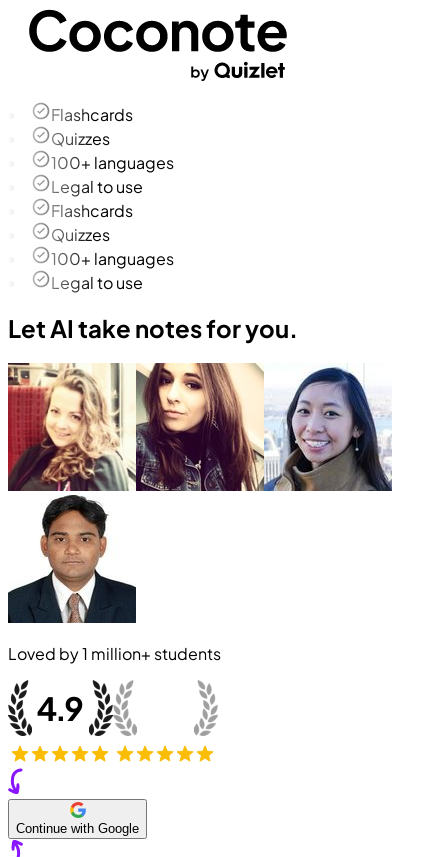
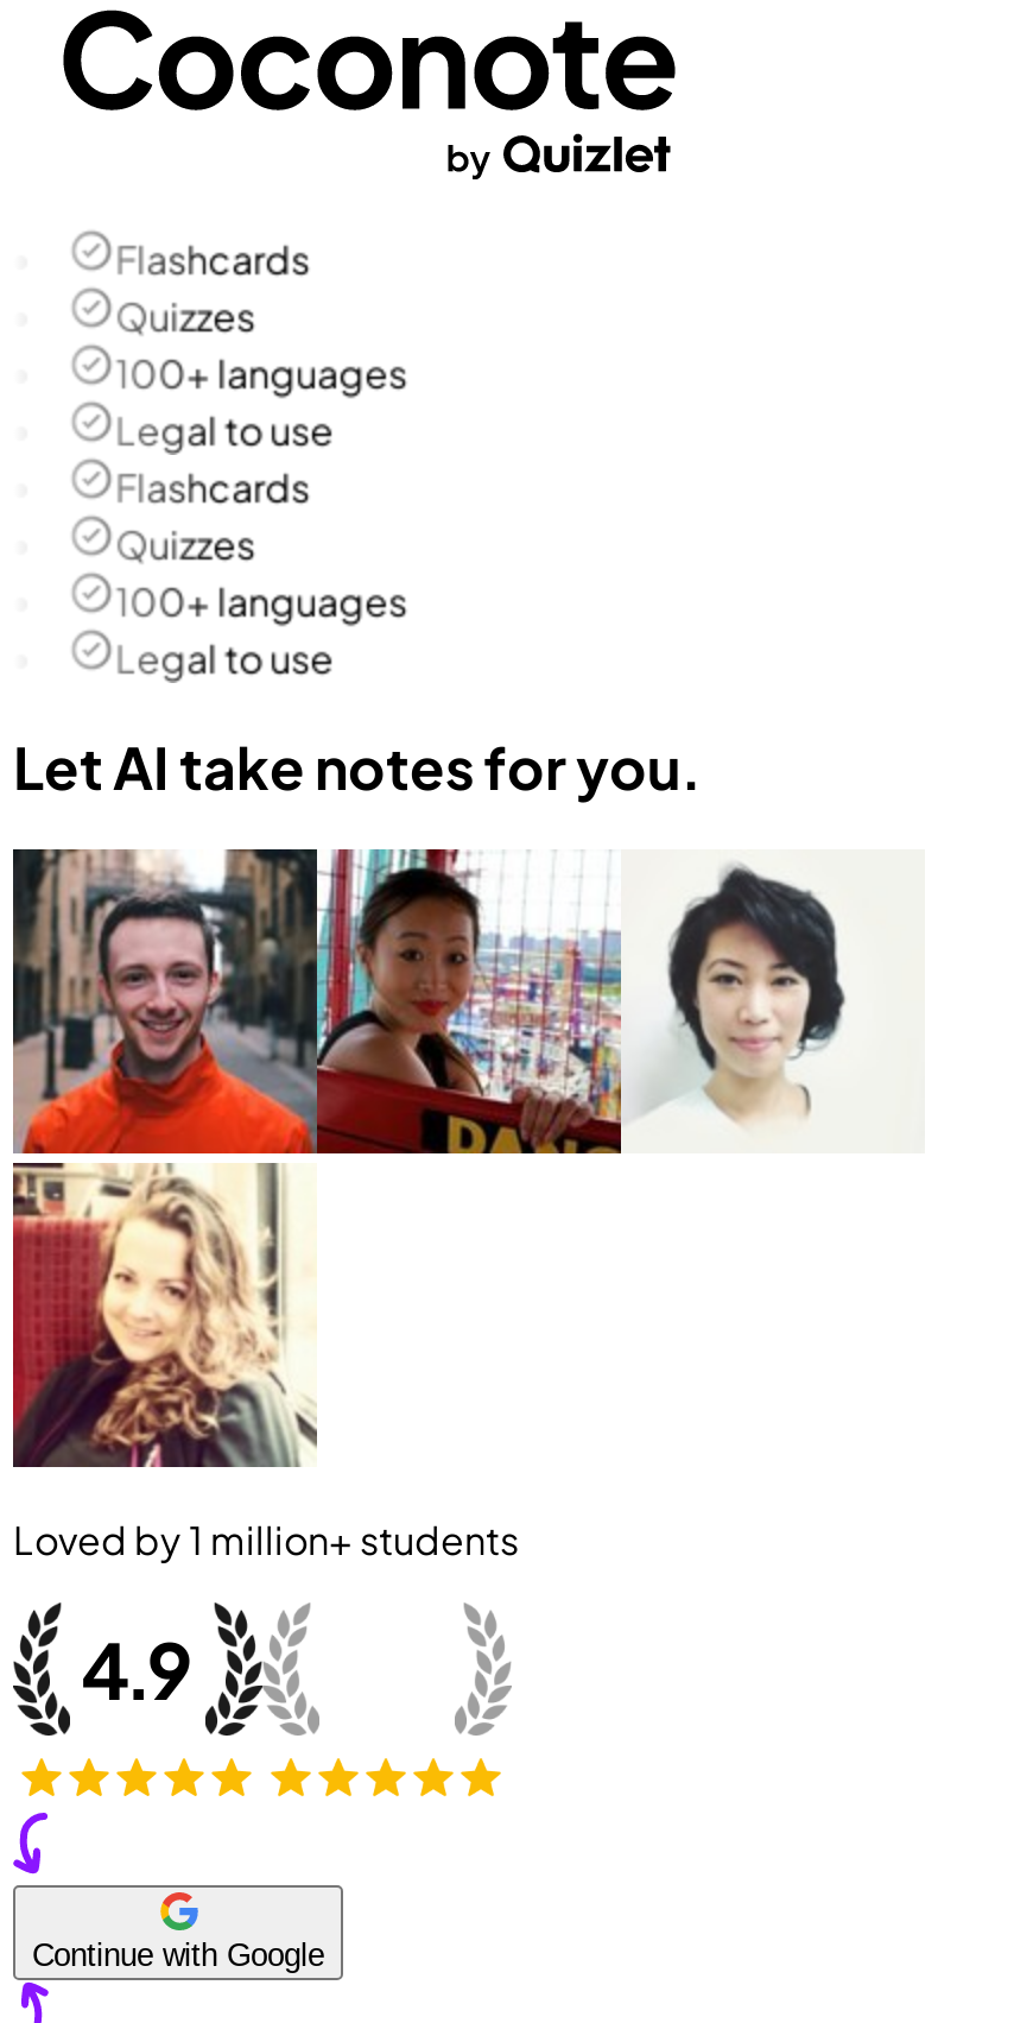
- [image]
+ [image]
